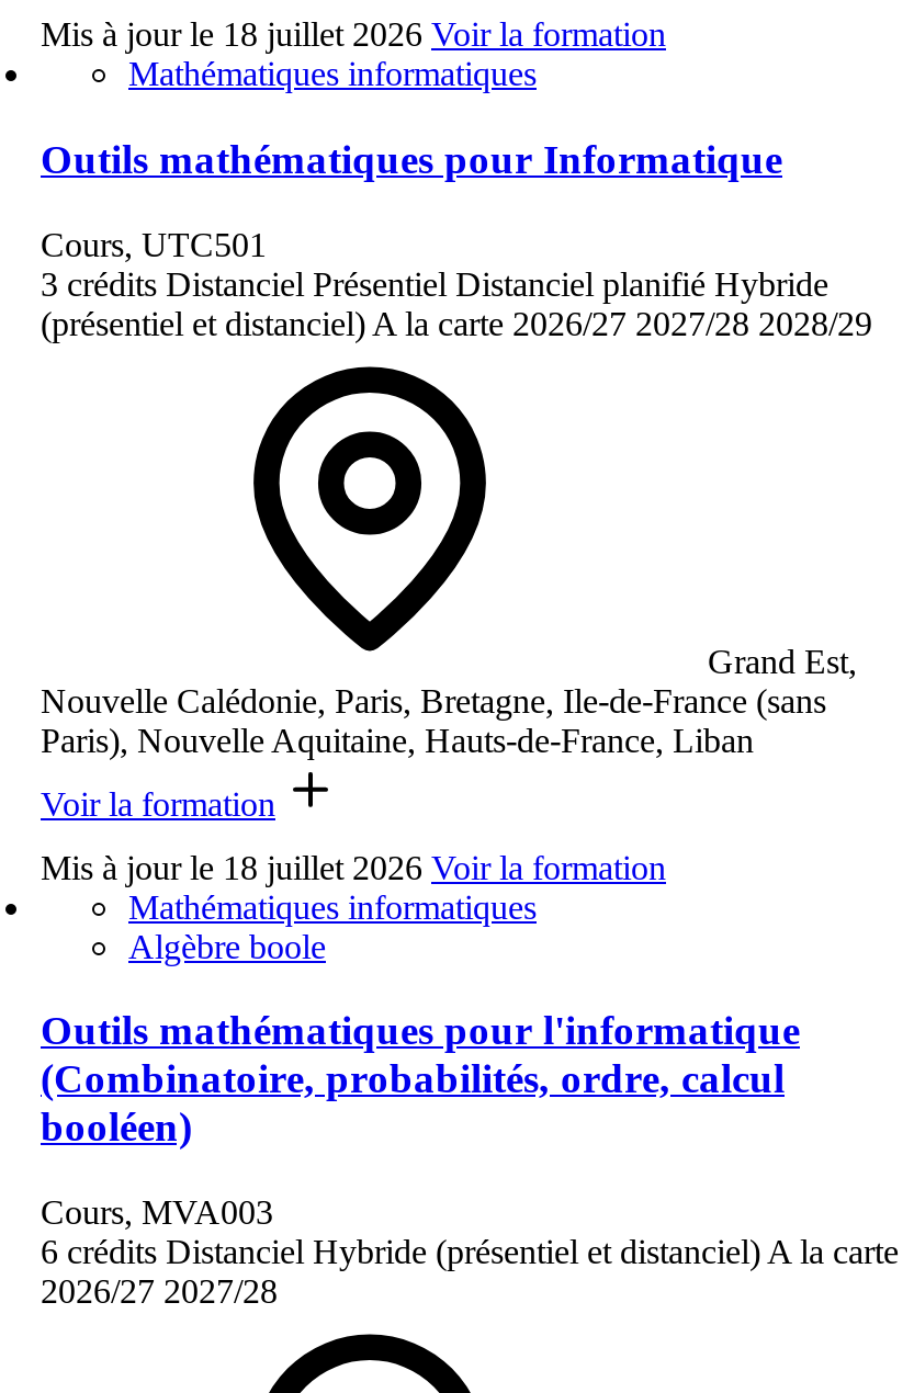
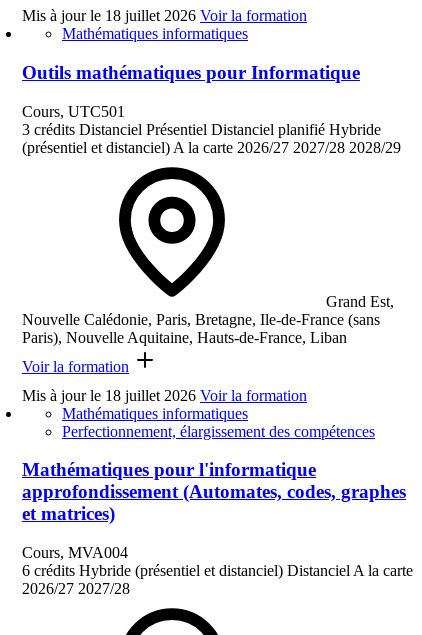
- Algèbre boole
+ Perfectionnement, élargissement des compétences

- Outils mathématiques pour l'informatique
- (Combinatoire, probabilités, ordre, calcul
- booléen)
+ Mathématiques pour l'informatique
+ approfondissement (Automates, codes, graphes
+ et matrices)

- Cours, MVA003
- 6 crédits Distanciel Hybride (présentiel et distanciel) A la carte
+ Cours, MVA004
+ 6 crédits Hybride (présentiel et distanciel) Distanciel A la carte
